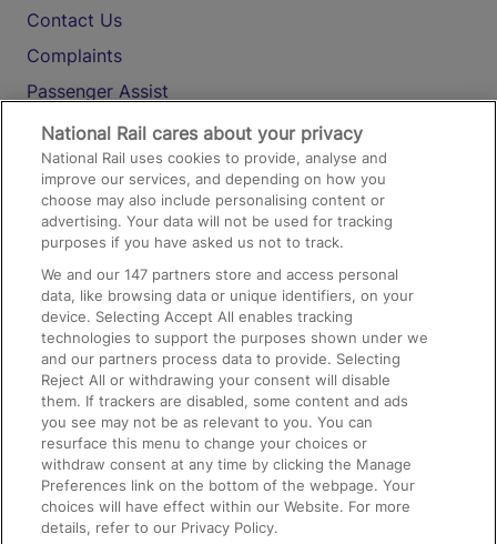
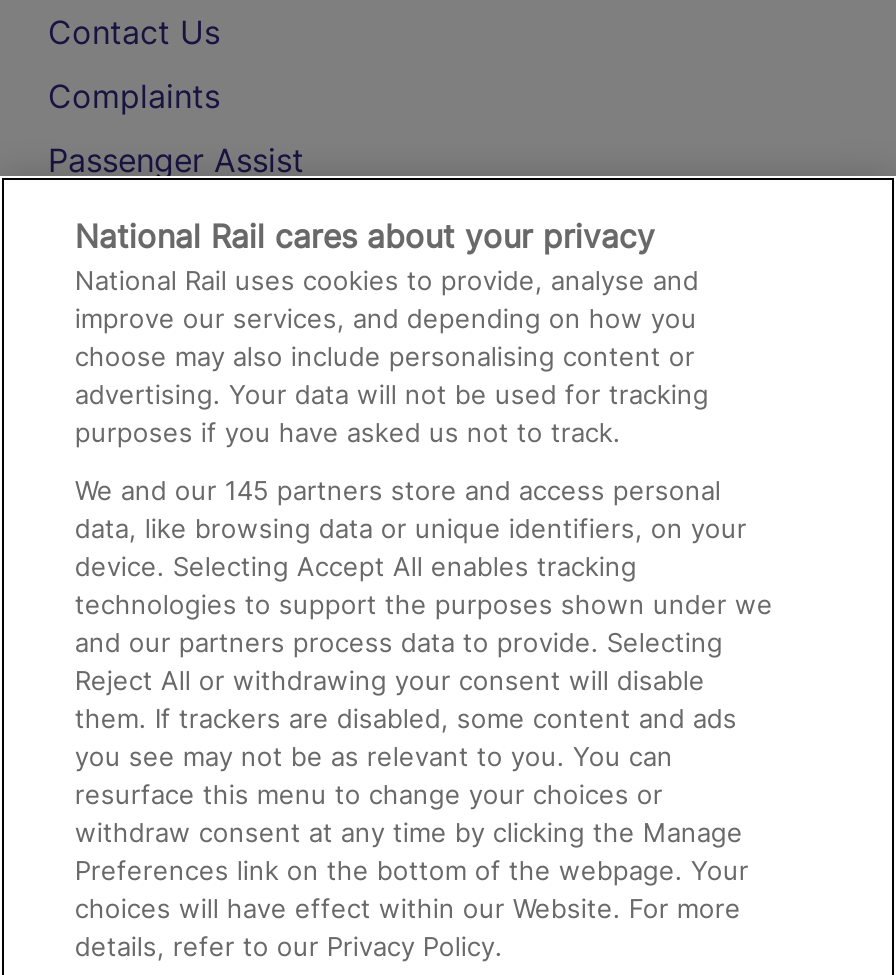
- We and our 147 partners store and access personal
+ We and our 145 partners store and access personal
